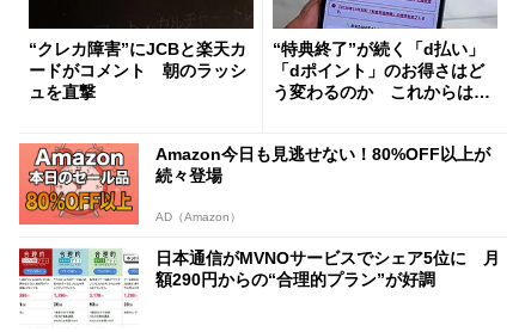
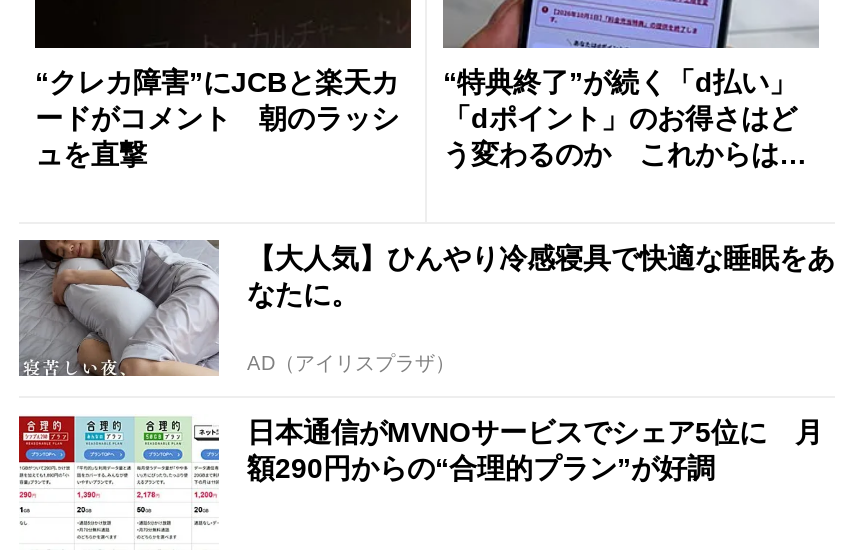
- [image]
- Amazon今日も見逃せない！80%OFF以上が
- 続々登場
+ [image]
+ 【大人気】ひんやり冷感寝具で快適な睡眠をあ
+ なたに。

- AD（Amazon）
+ AD（アイリスプラザ）
